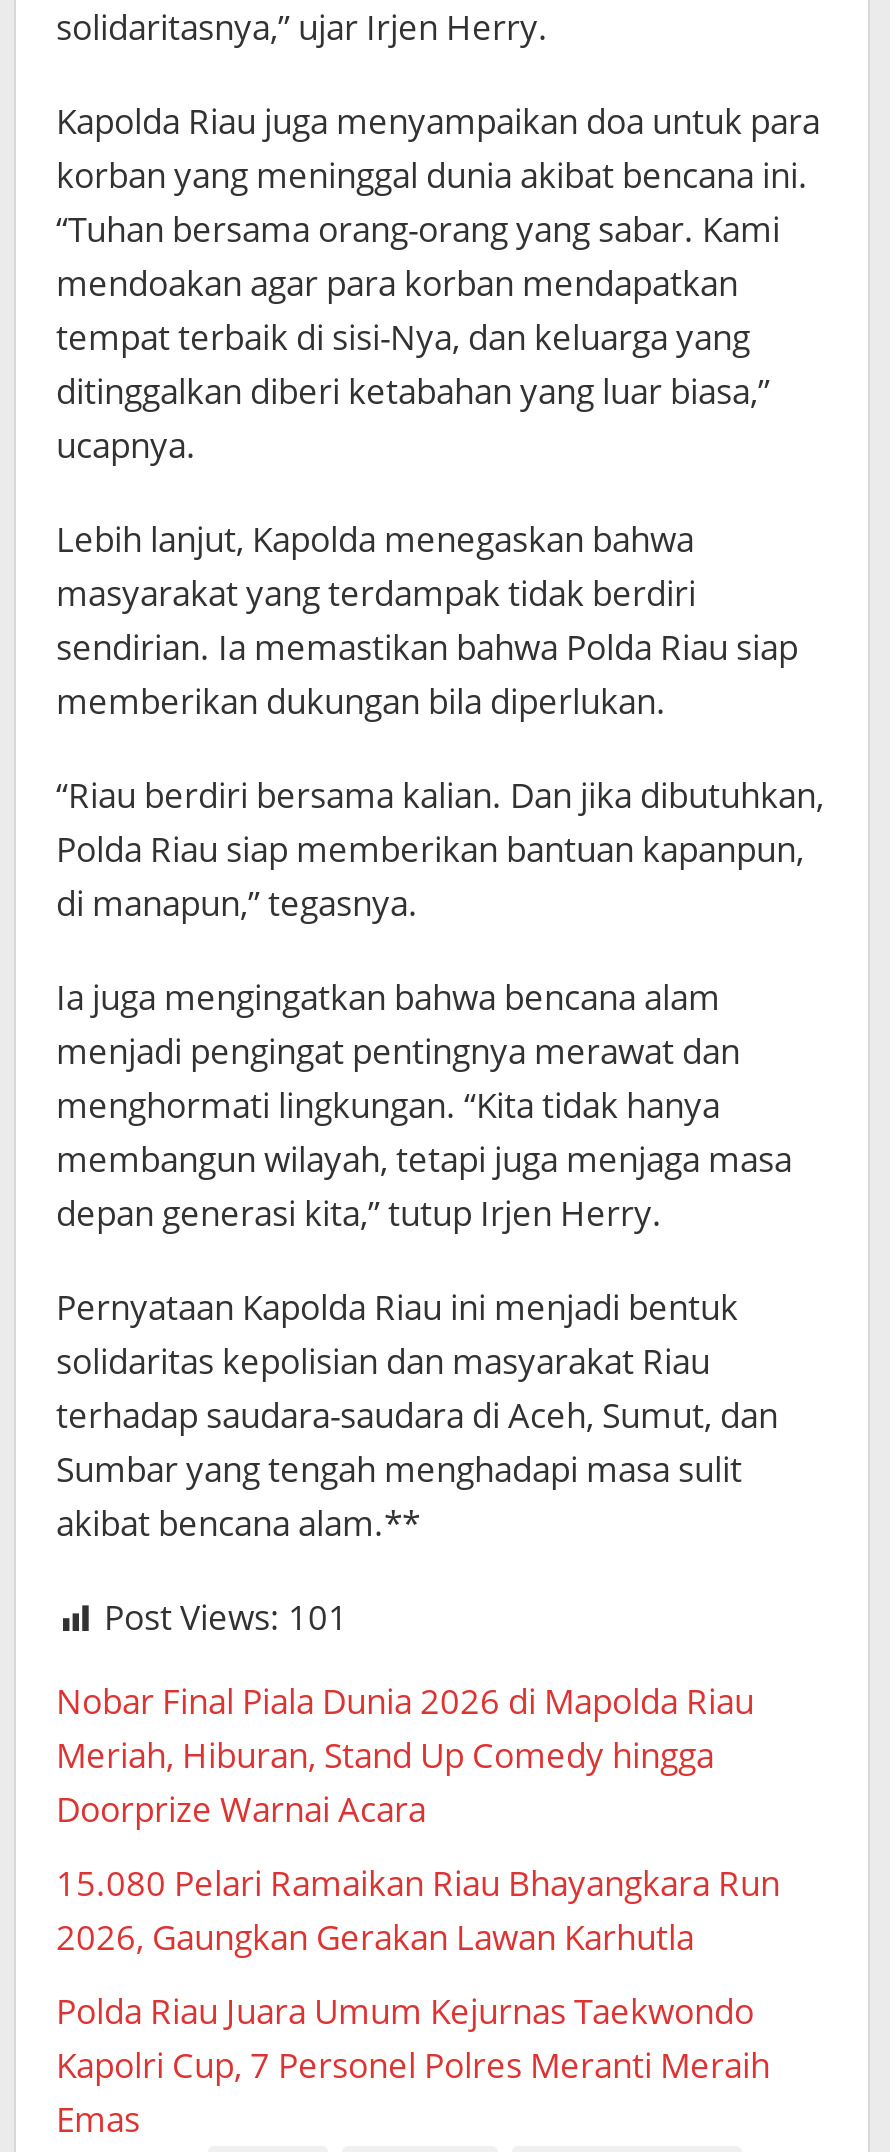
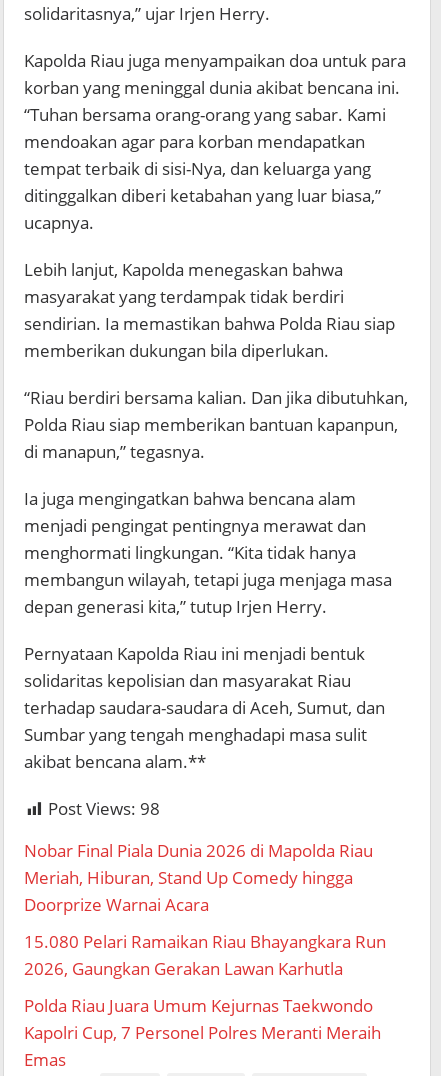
- Post Views: 101
+ Post Views: 98
